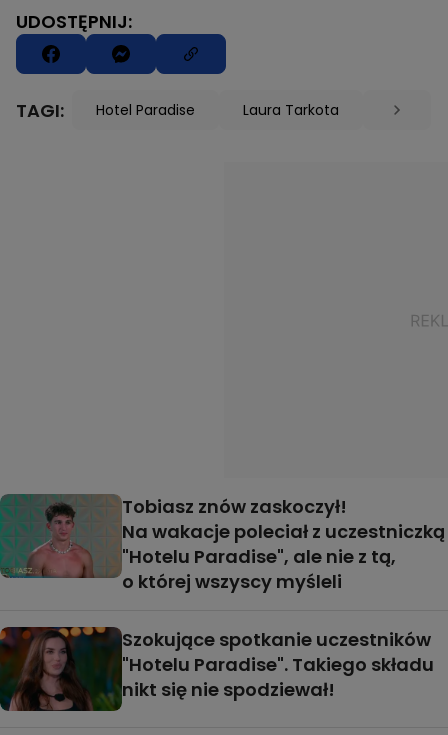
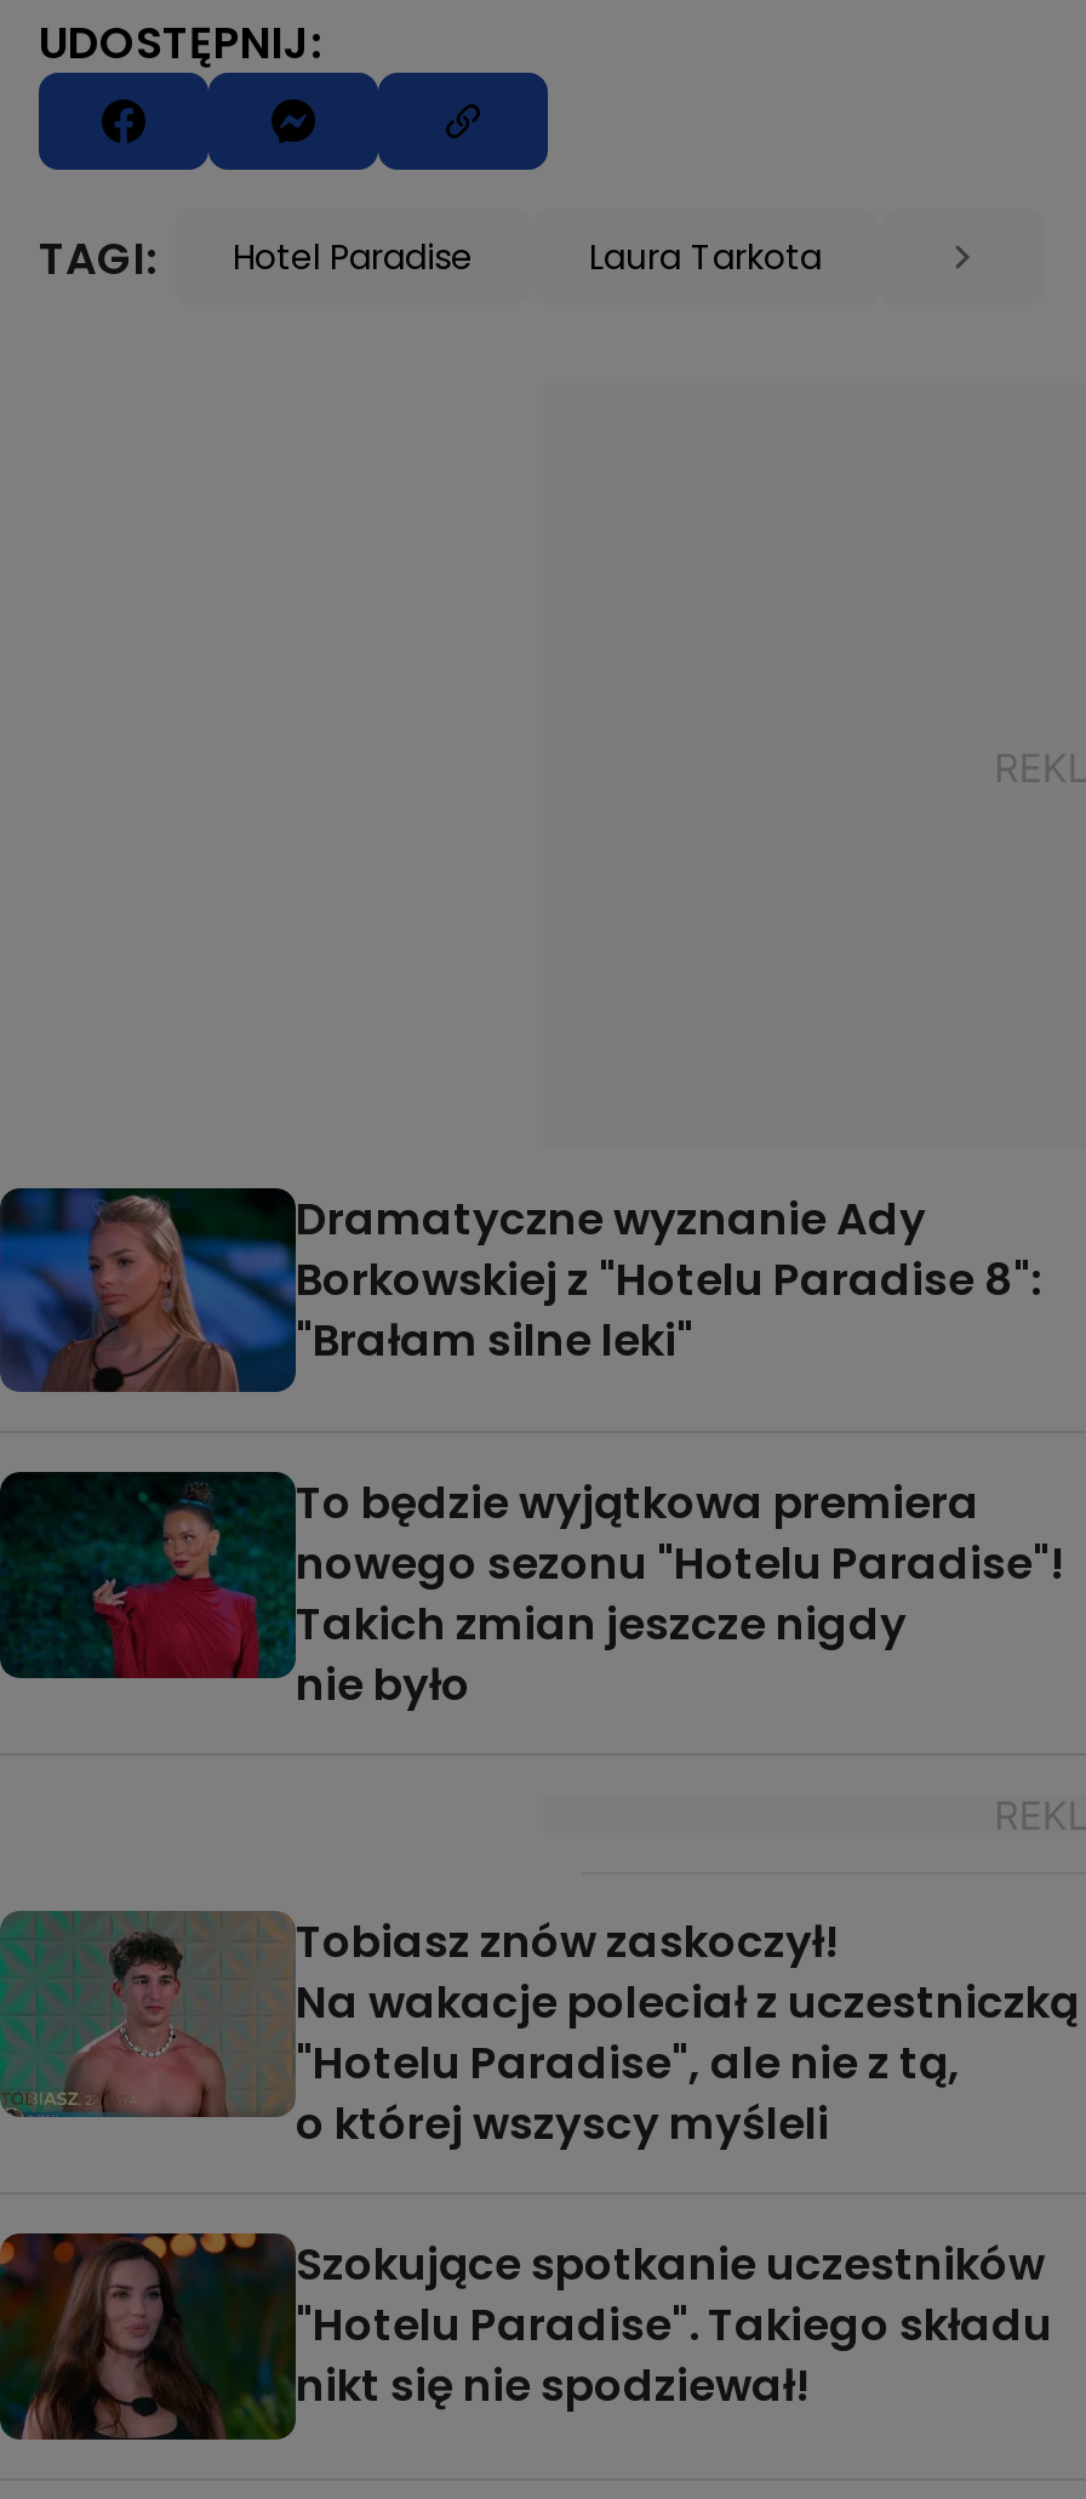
+ [image]
+ Dramatyczne wyznanie Ady
+ Borkowskiej z "Hotelu Paradise 8":
+ "Brałam silne leki"
+ To będzie wyjątkowa premiera
+ nowego sezonu "Hotelu Paradise"!
+ Takich zmian jeszcze nigdy
+ nie było

+ [image]
